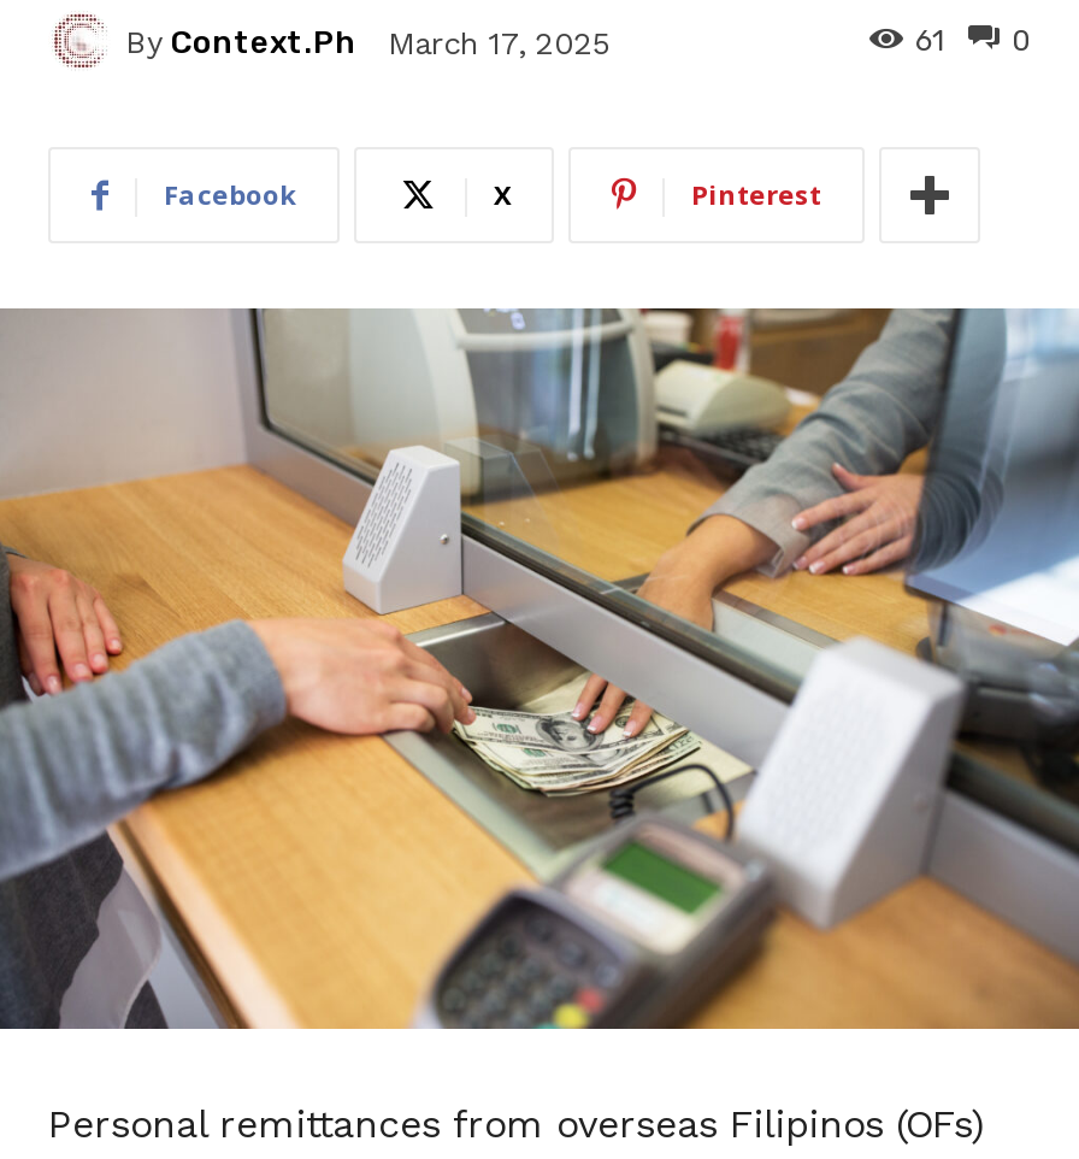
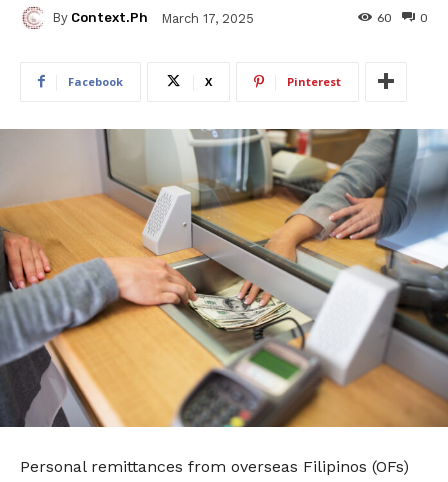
- 61 0
+ 60 0
